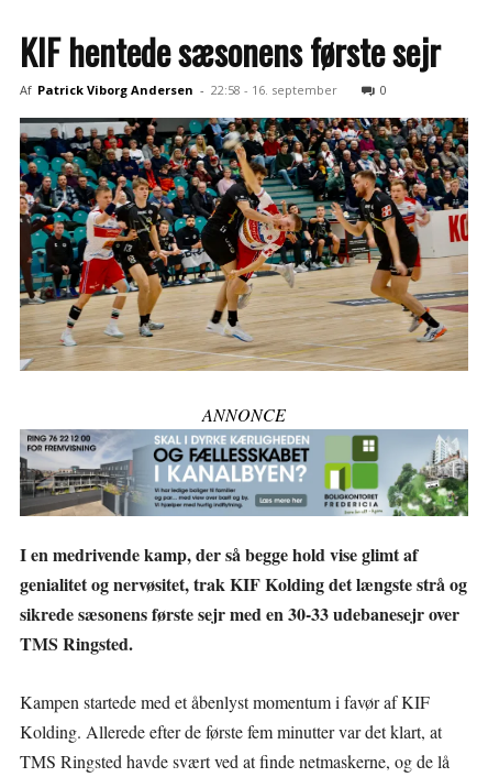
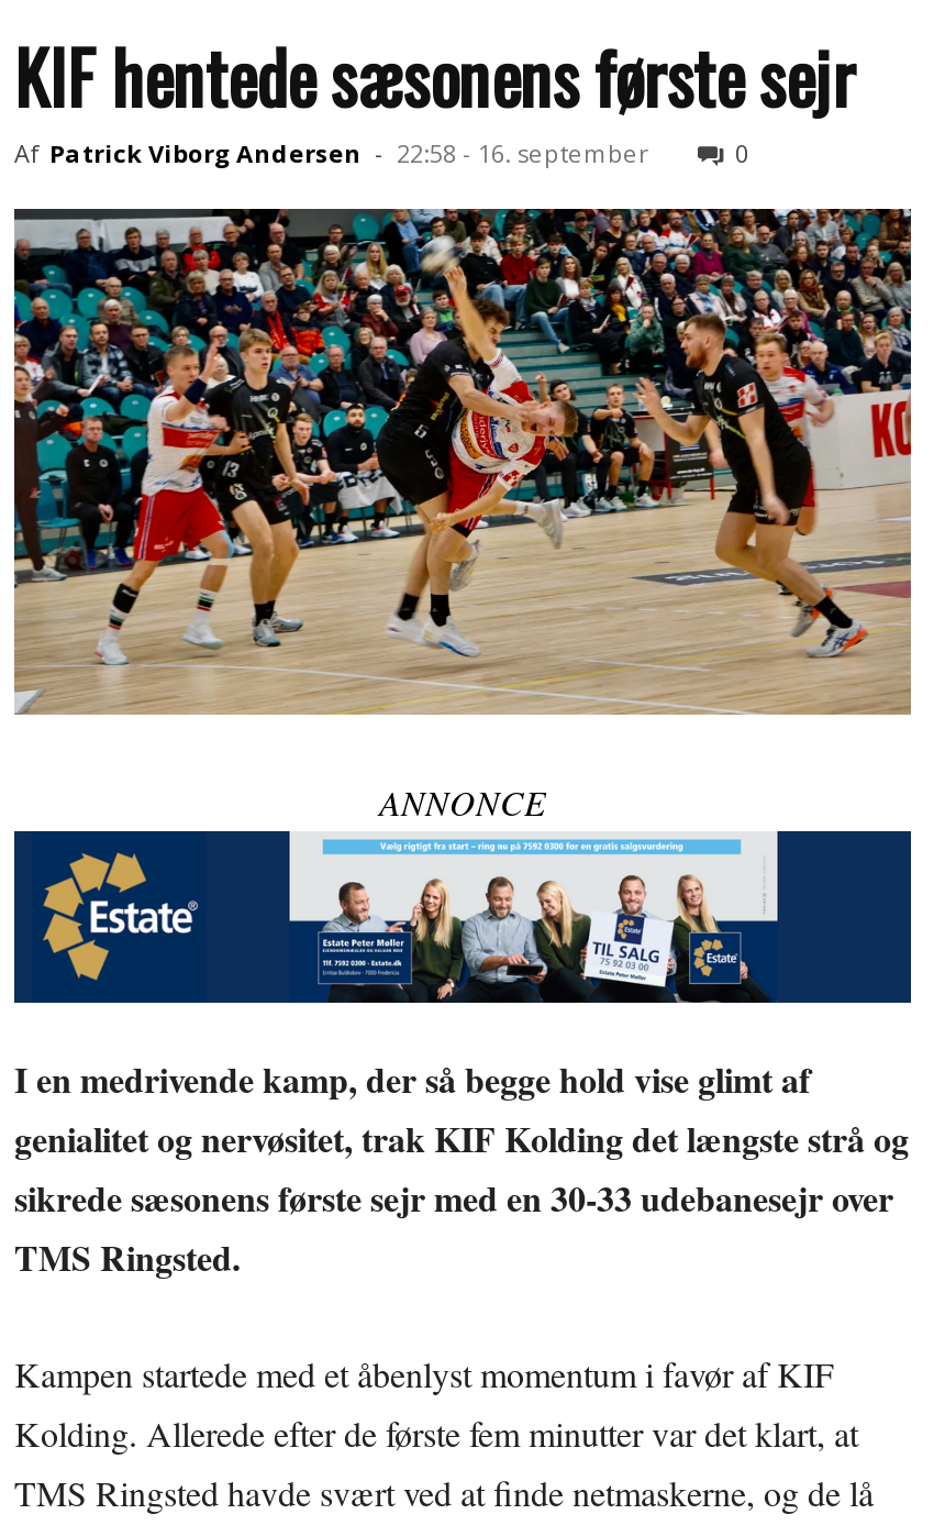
- [image]
+ [image]
